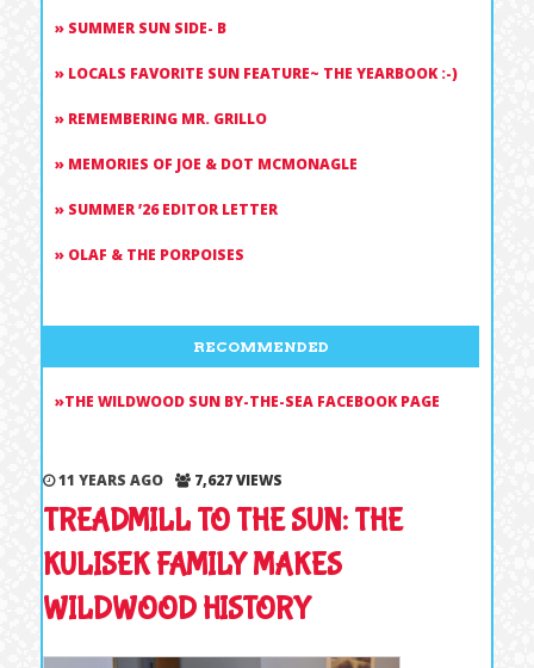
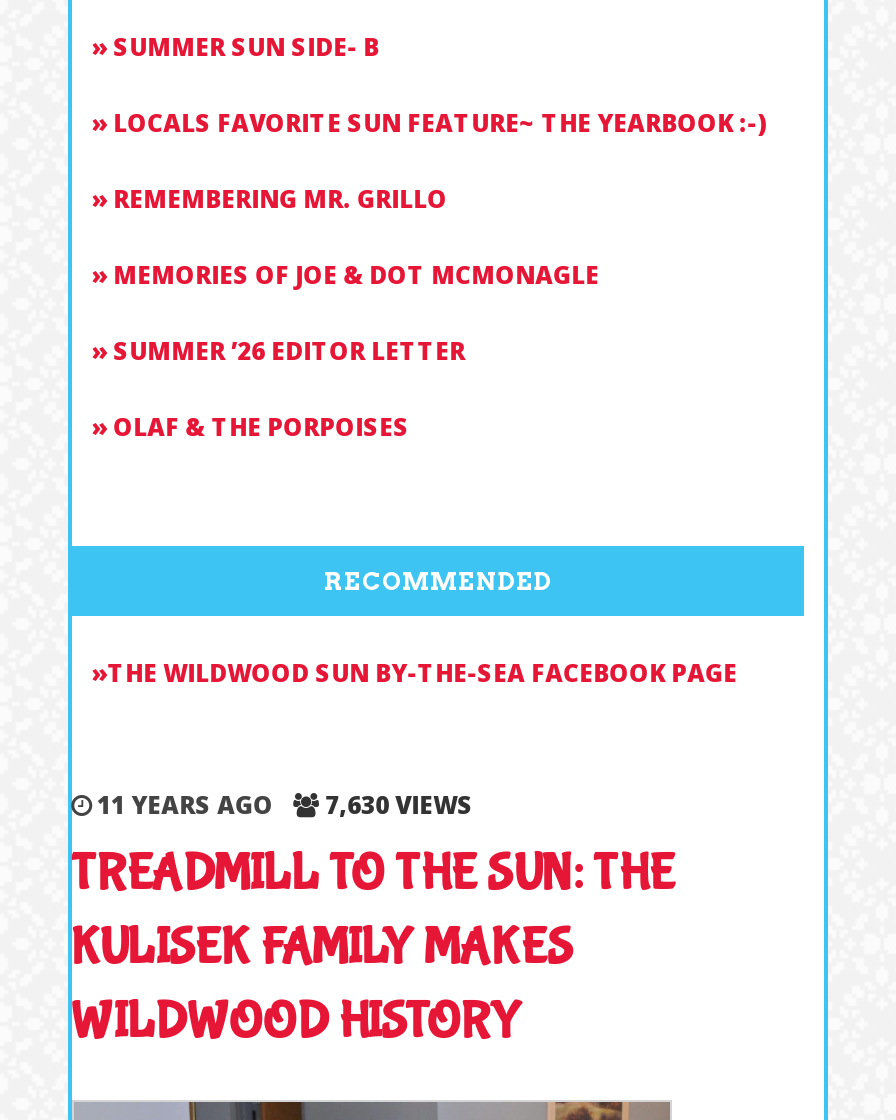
- 11 YEARS AGO 7,627 VIEWS
+ 11 YEARS AGO 7,630 VIEWS
